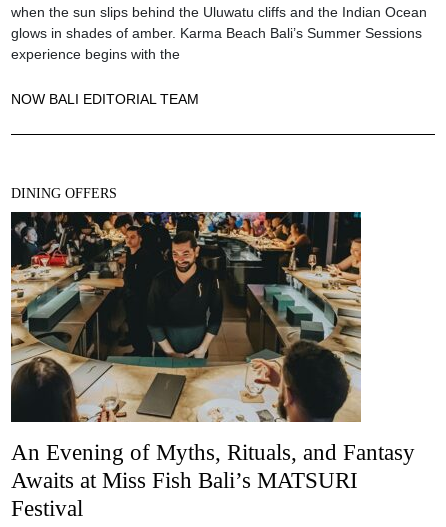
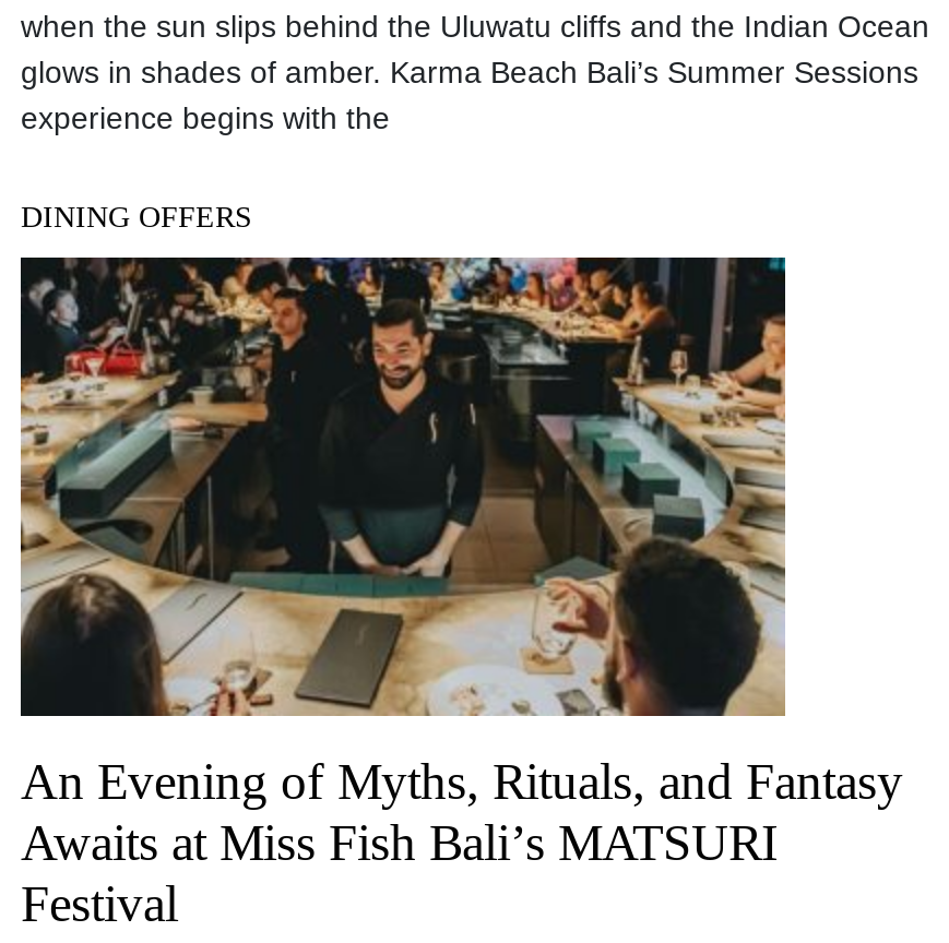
- NOW BALI EDITORIAL TEAM
